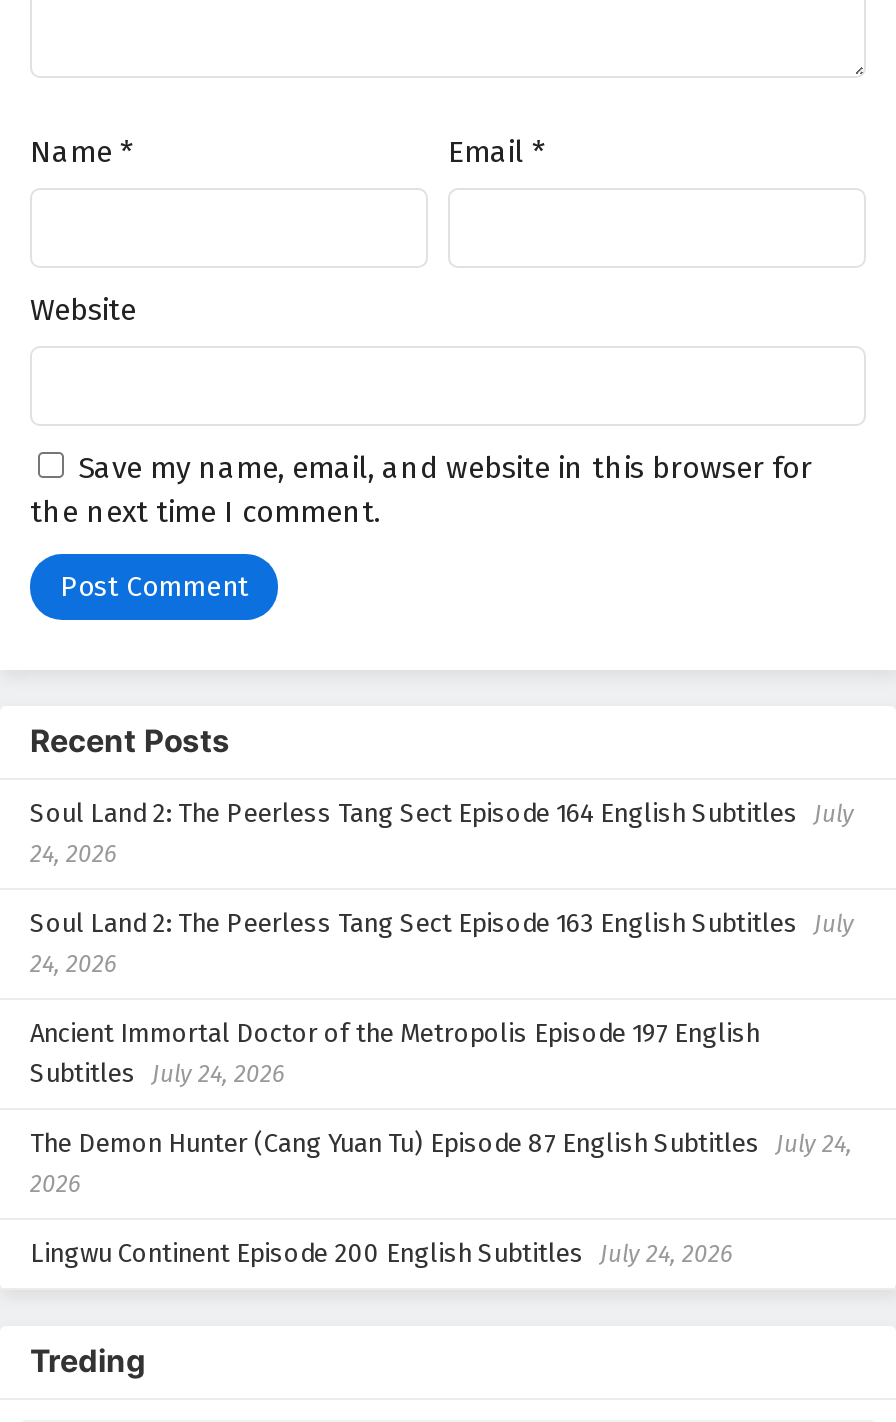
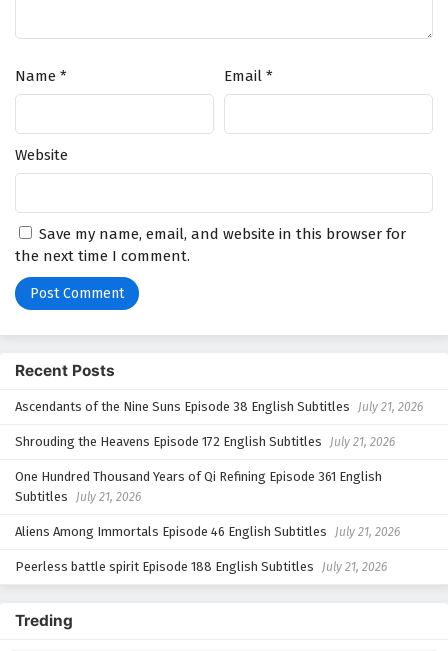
- Soul Land 2: The Peerless Tang Sect Episode 164 English Subtitles July
- 24, 2026
+ Ascendants of the Nine Suns Episode 38 English Subtitles July 21, 2026

- Soul Land 2: The Peerless Tang Sect Episode 163 English Subtitles July
- 24, 2026
+ Shrouding the Heavens Episode 172 English Subtitles July 21, 2026

- Ancient Immortal Doctor of the Metropolis Episode 197 English
- Subtitles July 24, 2026
+ One Hundred Thousand Years of Qi Refining Episode 361 English
+ Subtitles July 21, 2026

- The Demon Hunter (Cang Yuan Tu) Episode 87 English Subtitles July 24,
- 2026
+ Aliens Among Immortals Episode 46 English Subtitles July 21, 2026

- Lingwu Continent Episode 200 English Subtitles July 24, 2026
+ Peerless battle spirit Episode 188 English Subtitles July 21, 2026
